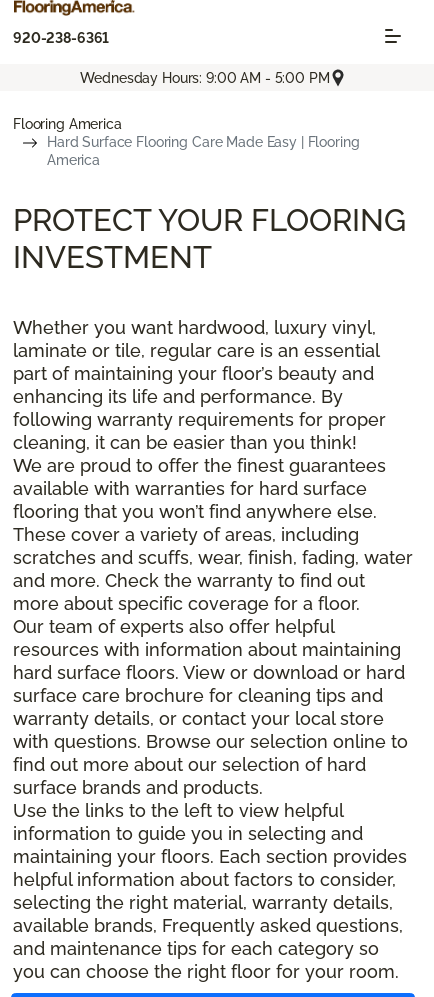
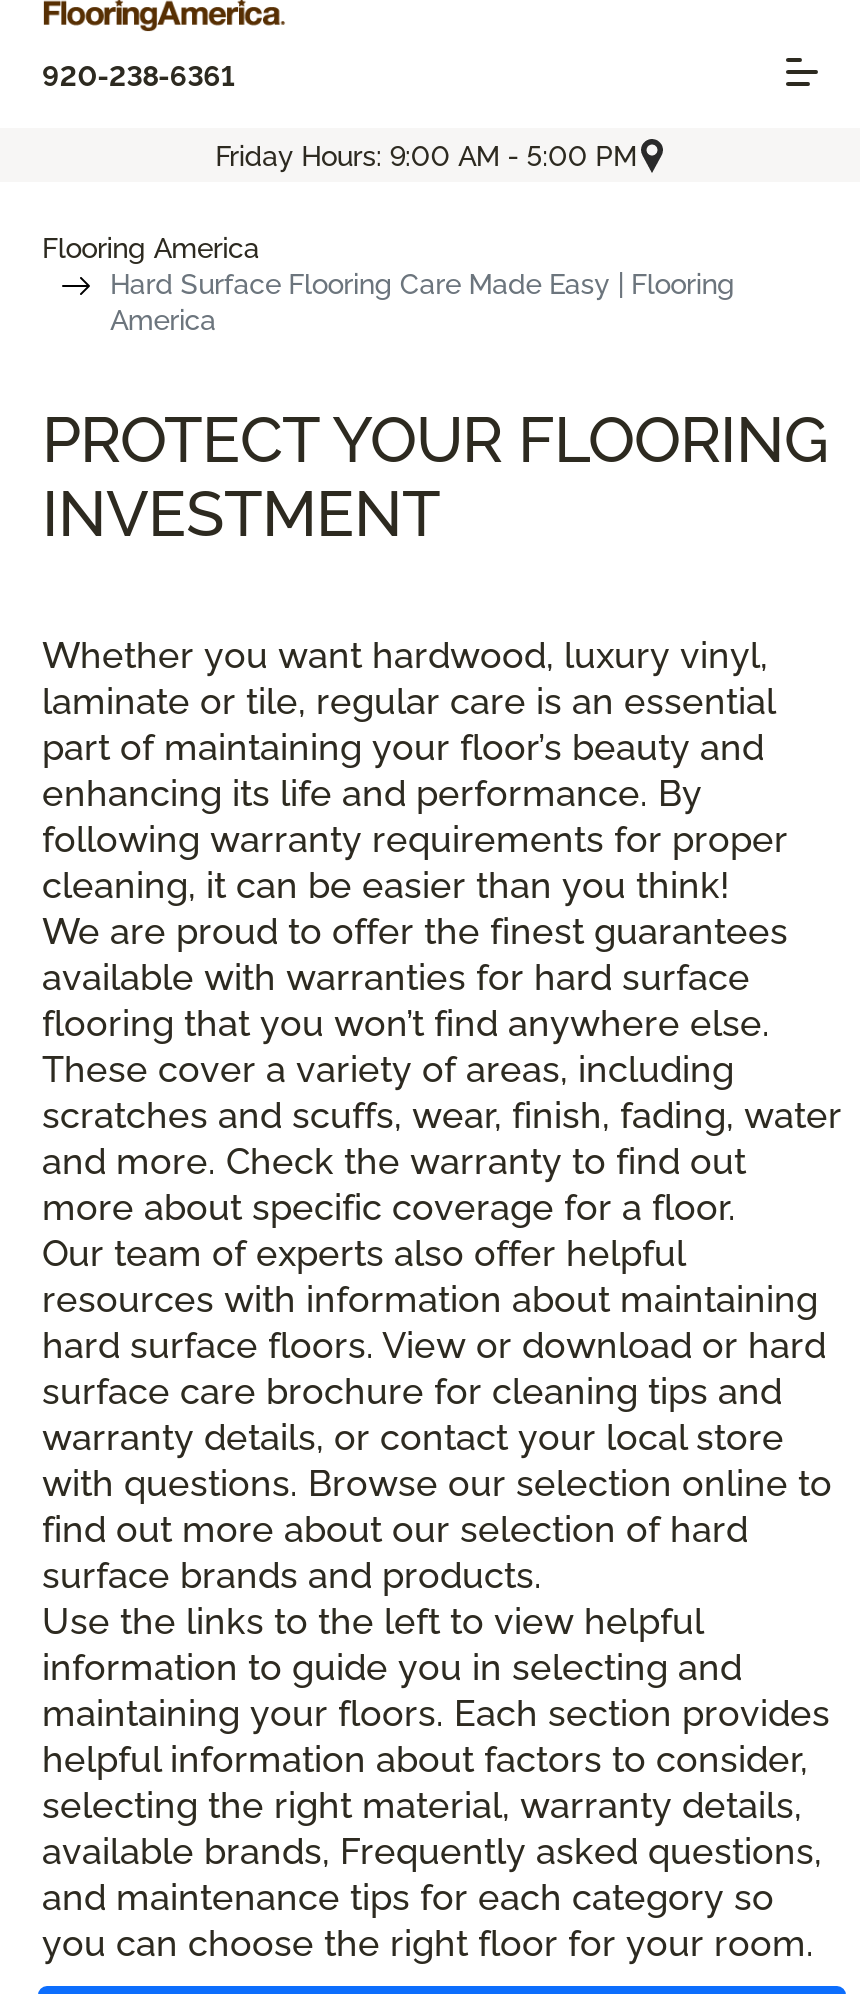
- Wednesday Hours: 9:00 AM - 5:00 PM
+ Friday Hours: 9:00 AM - 5:00 PM
